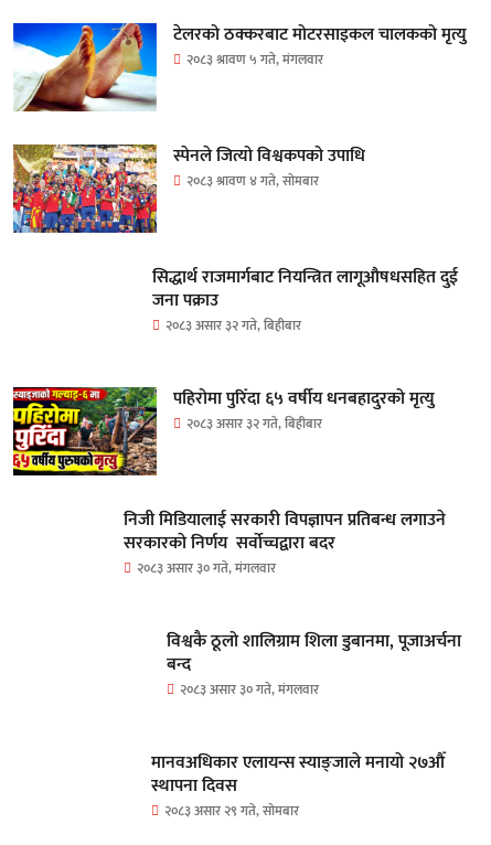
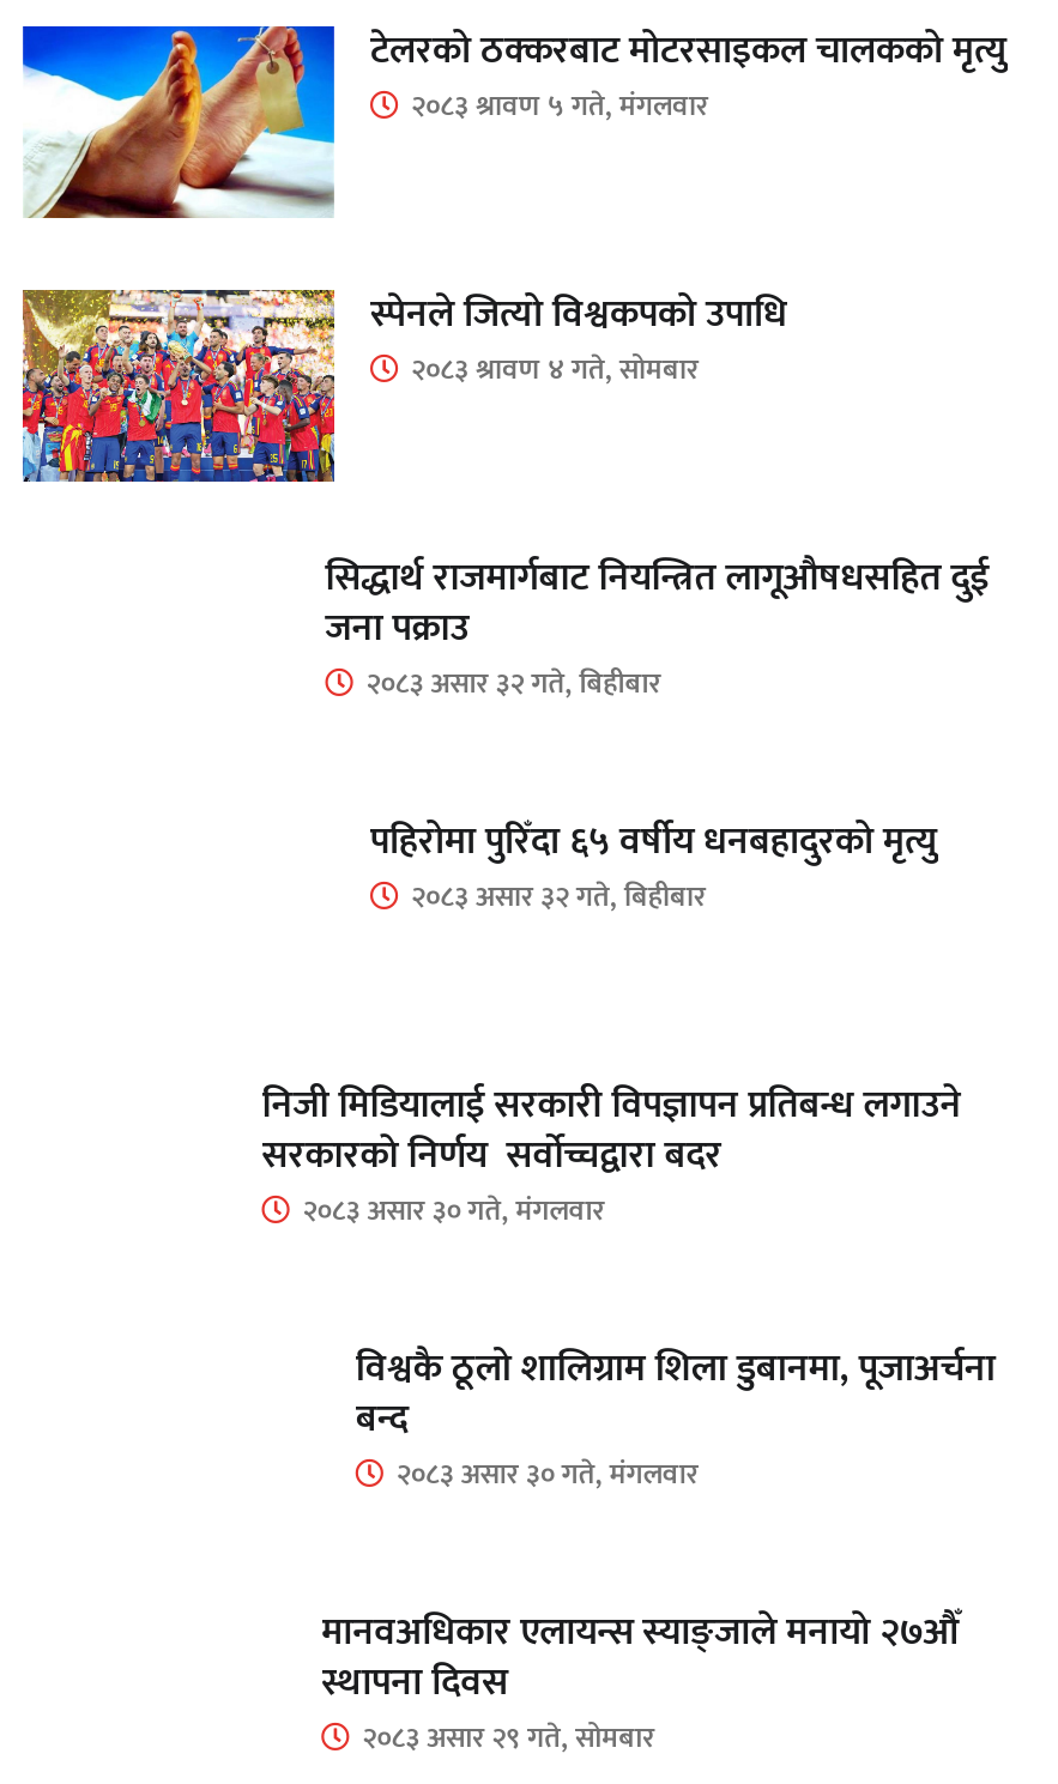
- [image]
